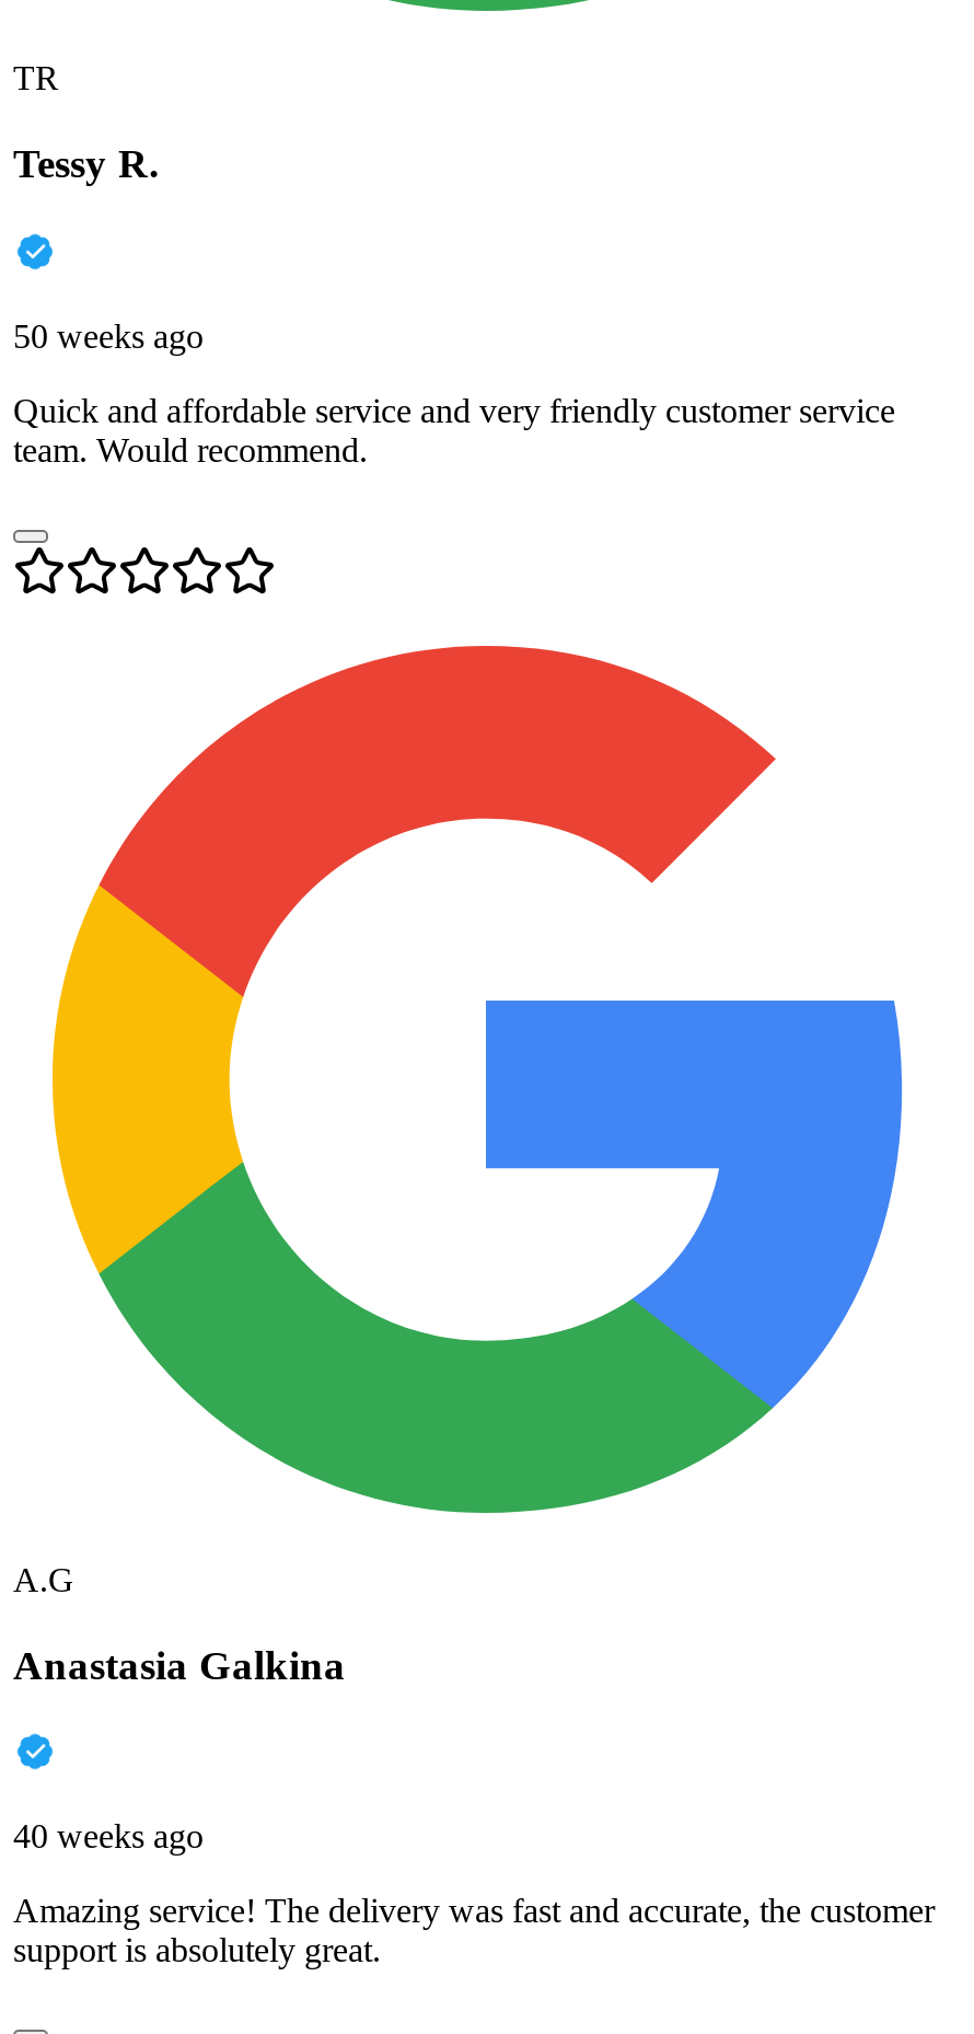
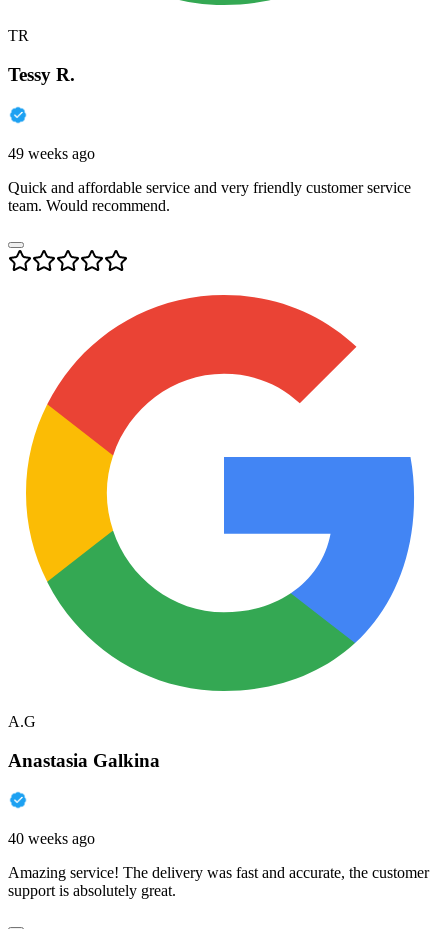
- 50 weeks ago
+ 49 weeks ago
